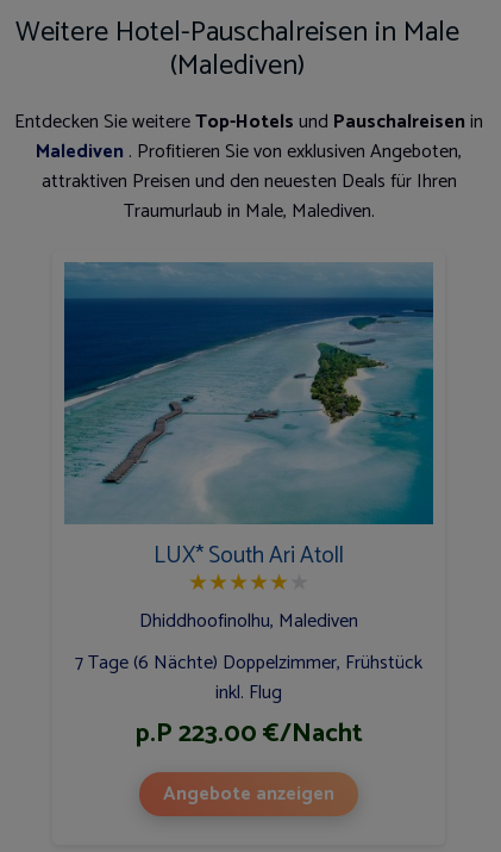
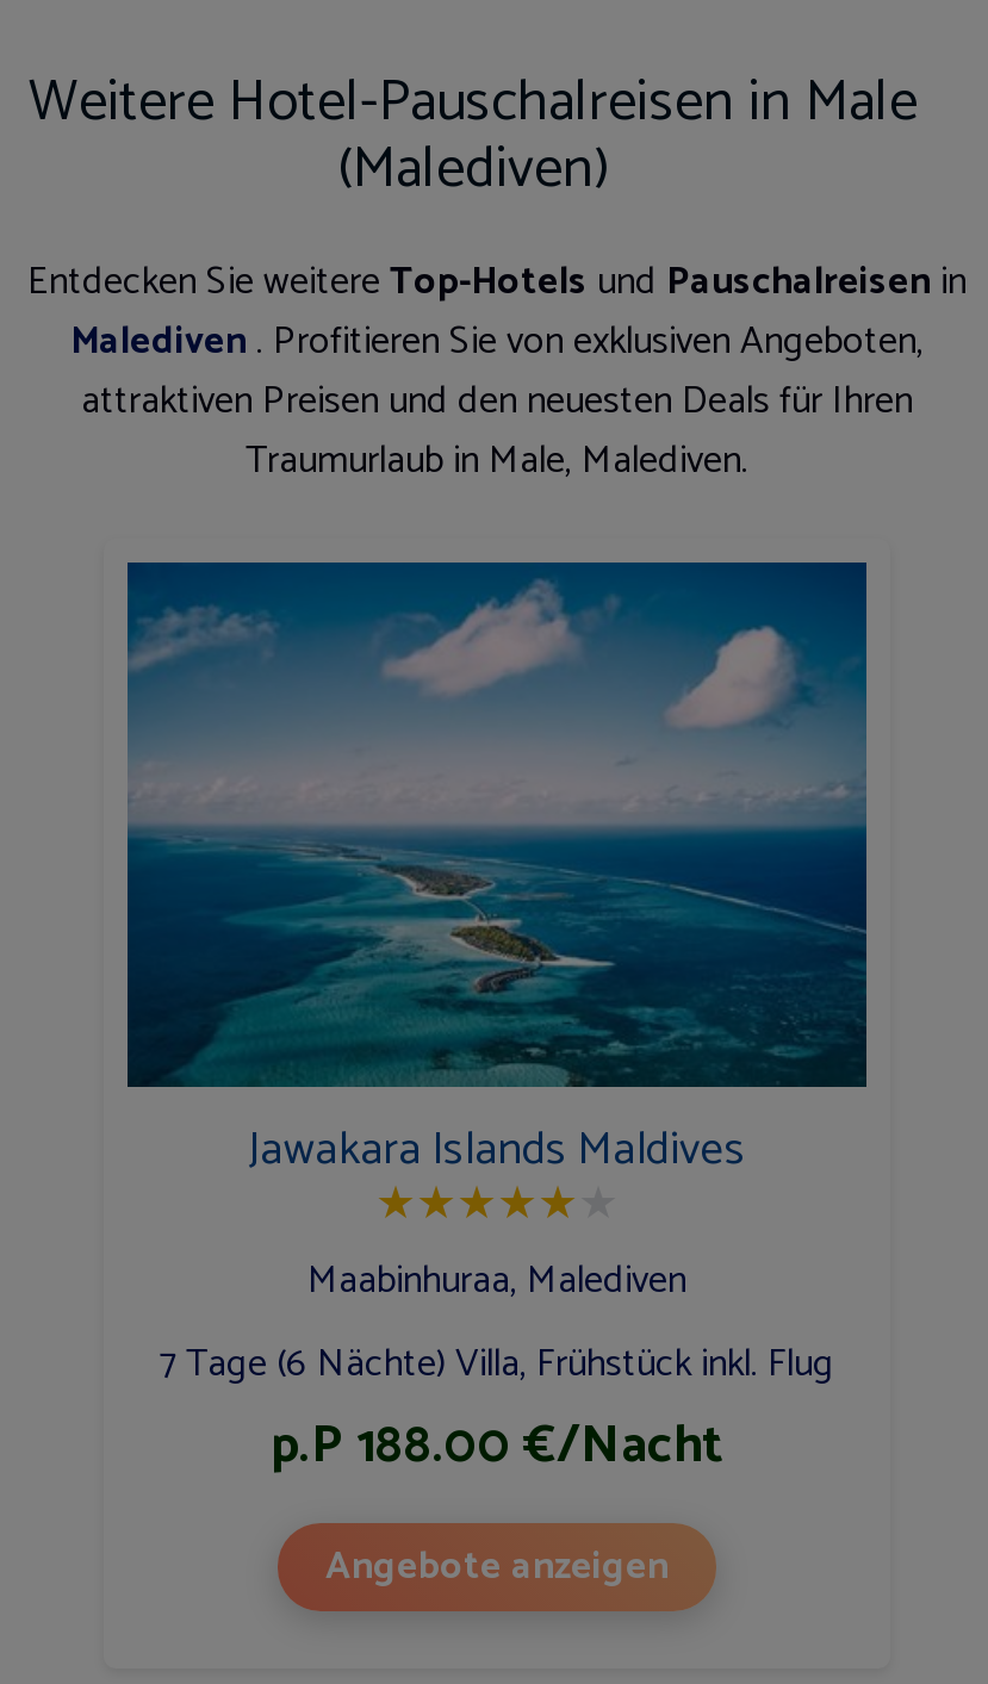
- [image]
- LUX* South Ari Atoll
+ [image]
+ Jawakara Islands Maldives

- Dhiddhoofinolhu, Malediven
- 7 Tage (6 Nächte) Doppelzimmer, Frühstück
- inkl. Flug
- p.P 223.00 €/Nacht
+ Maabinhuraa, Malediven
+ 7 Tage (6 Nächte) Villa, Frühstück inkl. Flug
+ p.P 188.00 €/Nacht
